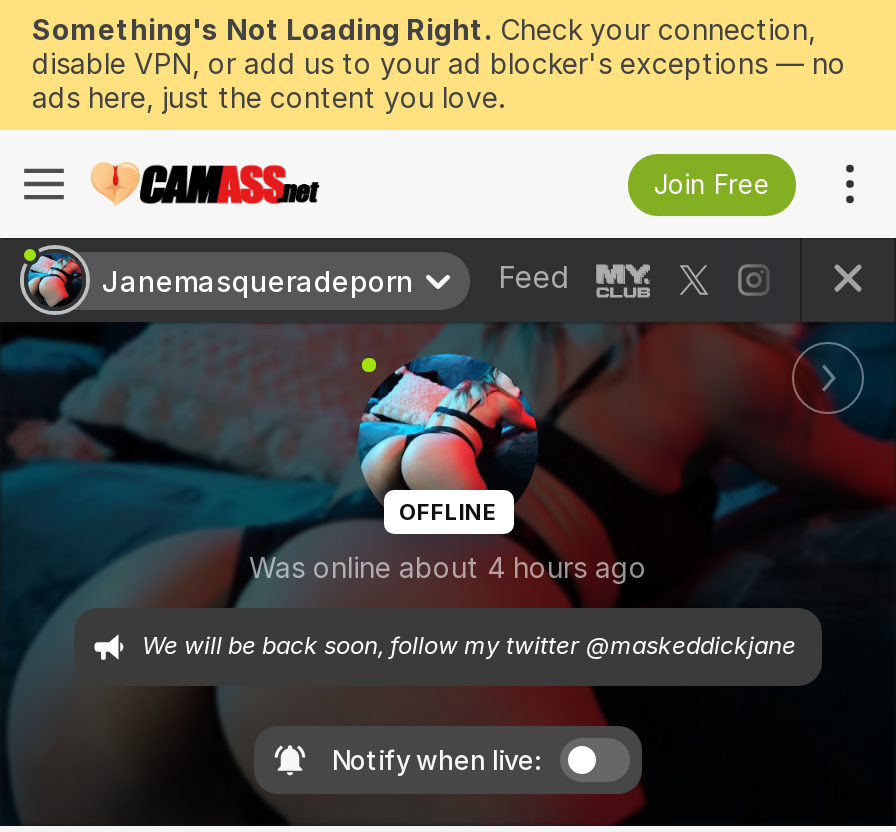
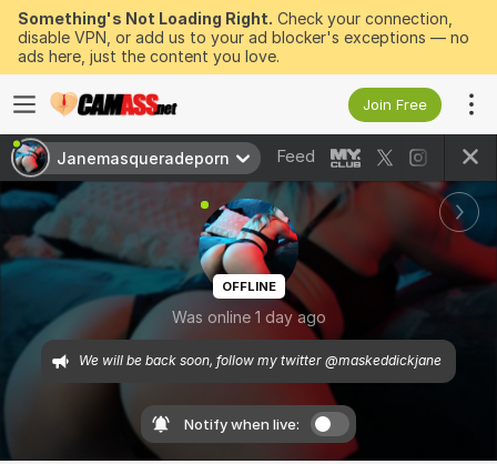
- Was online about 4 hours ago
+ Was online 1 day ago
